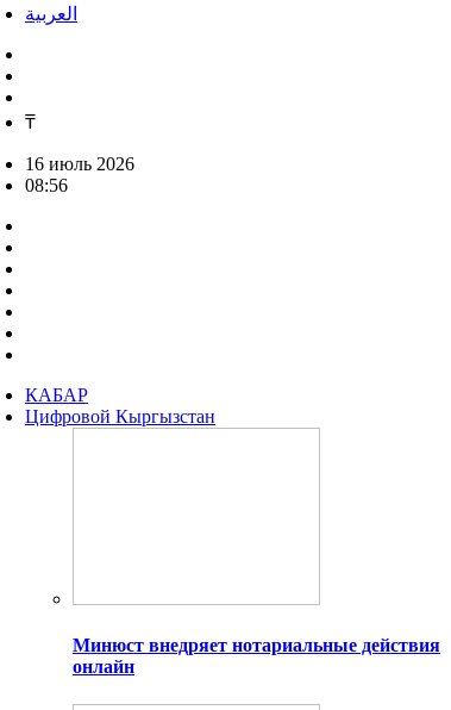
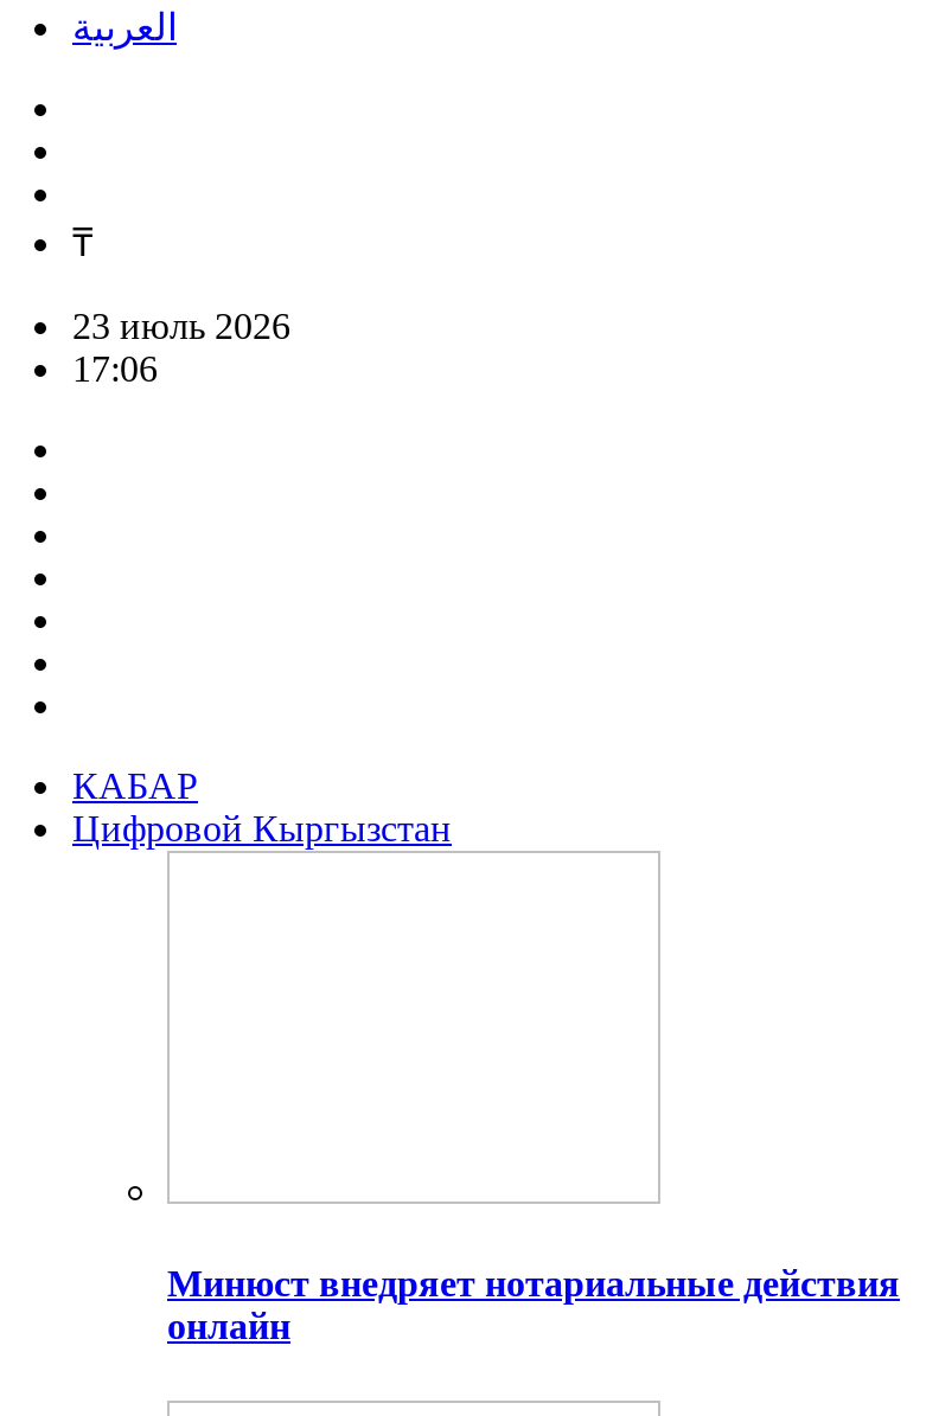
- 16 июль 2026
+ 23 июль 2026

- 08:56
+ 17:06
